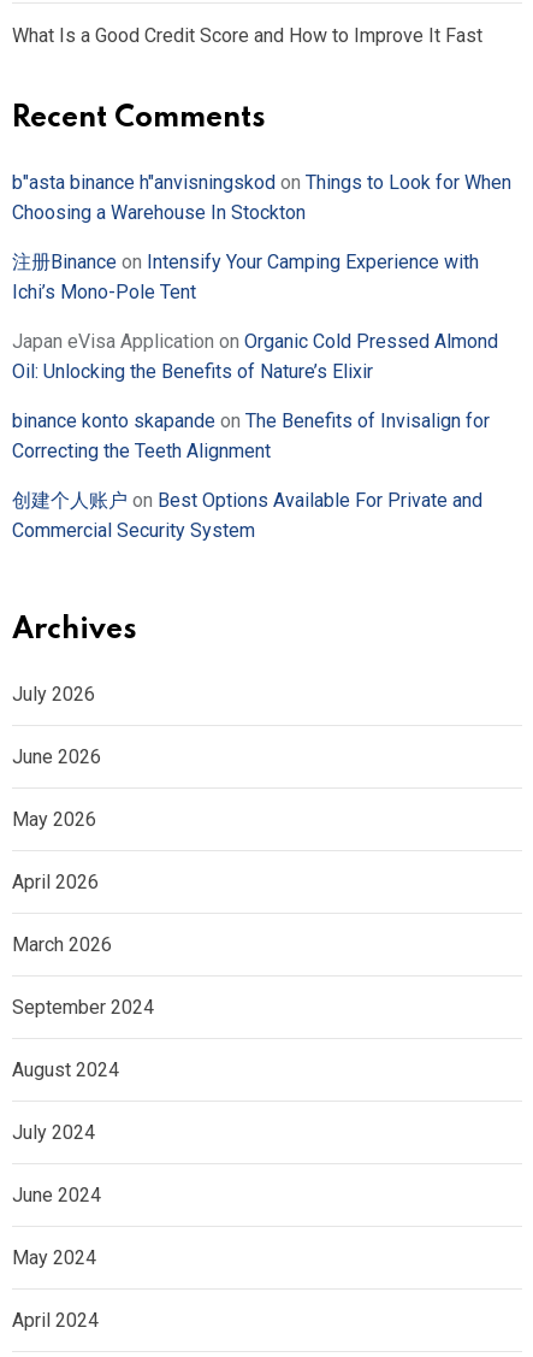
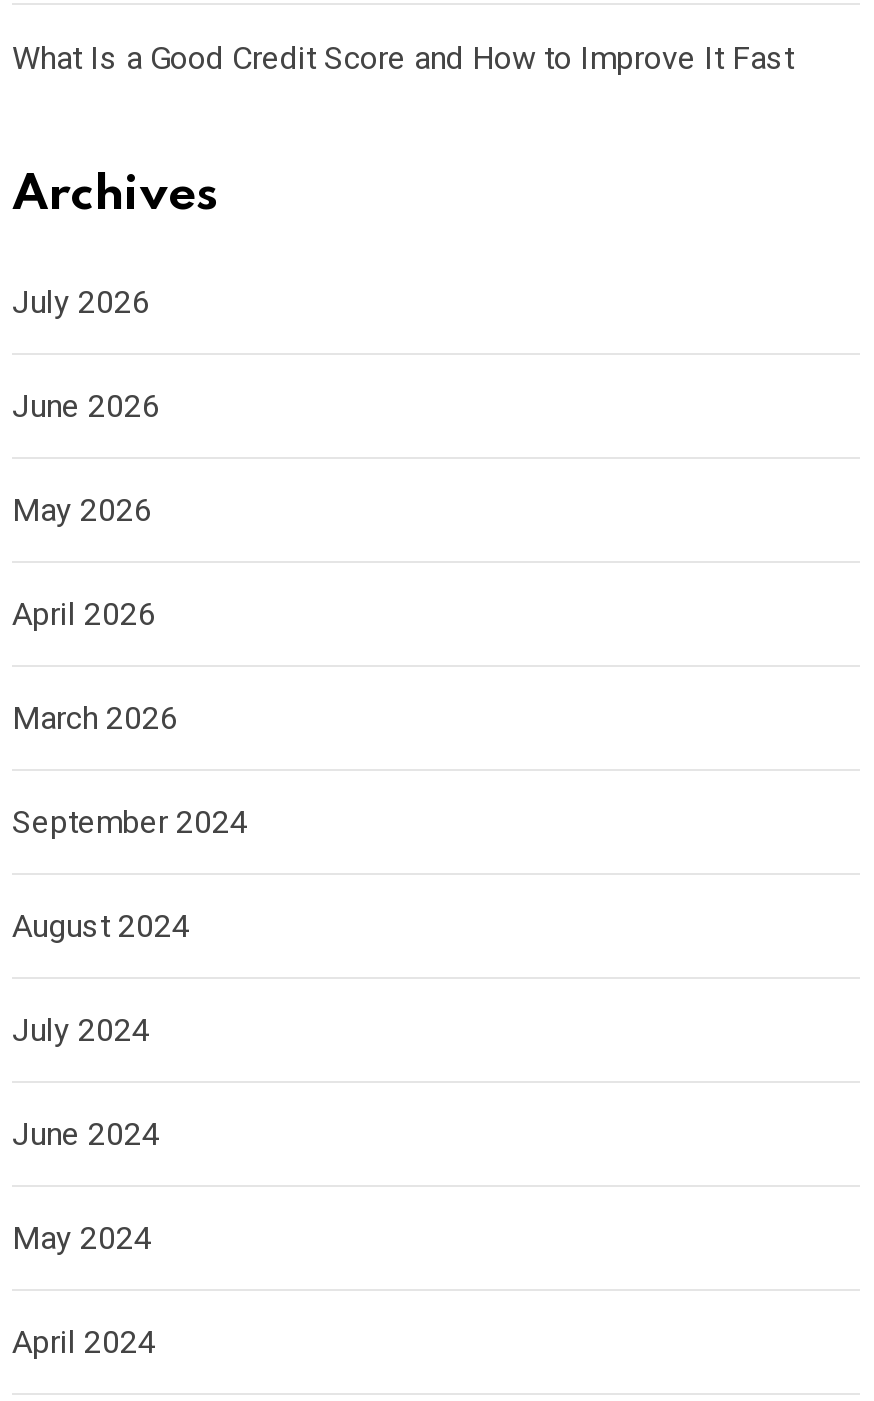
- Recent Comments
- b"asta binance h"anvisningskod on Things to Look for When
- Choosing a Warehouse In Stockton
- 注册Binance on Intensify Your Camping Experience with
- Ichi’s Mono-Pole Tent
- Japan eVisa Application on Organic Cold Pressed Almond
- Oil: Unlocking the Benefits of Nature’s Elixir
- binance konto skapande on The Benefits of Invisalign for
- Correcting the Teeth Alignment
- 创建个人账户on Best Options Available For Private and
- Commercial Security System
